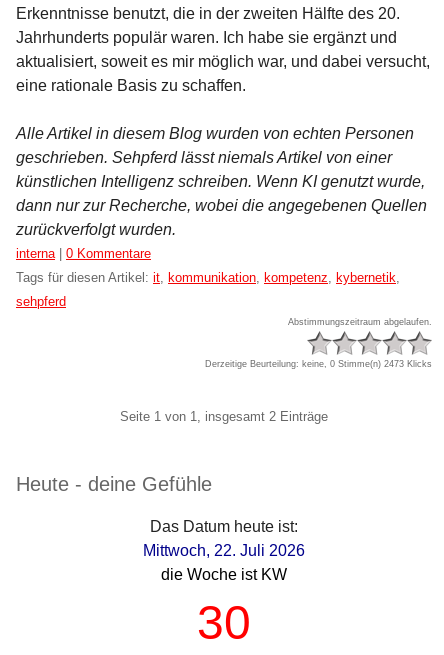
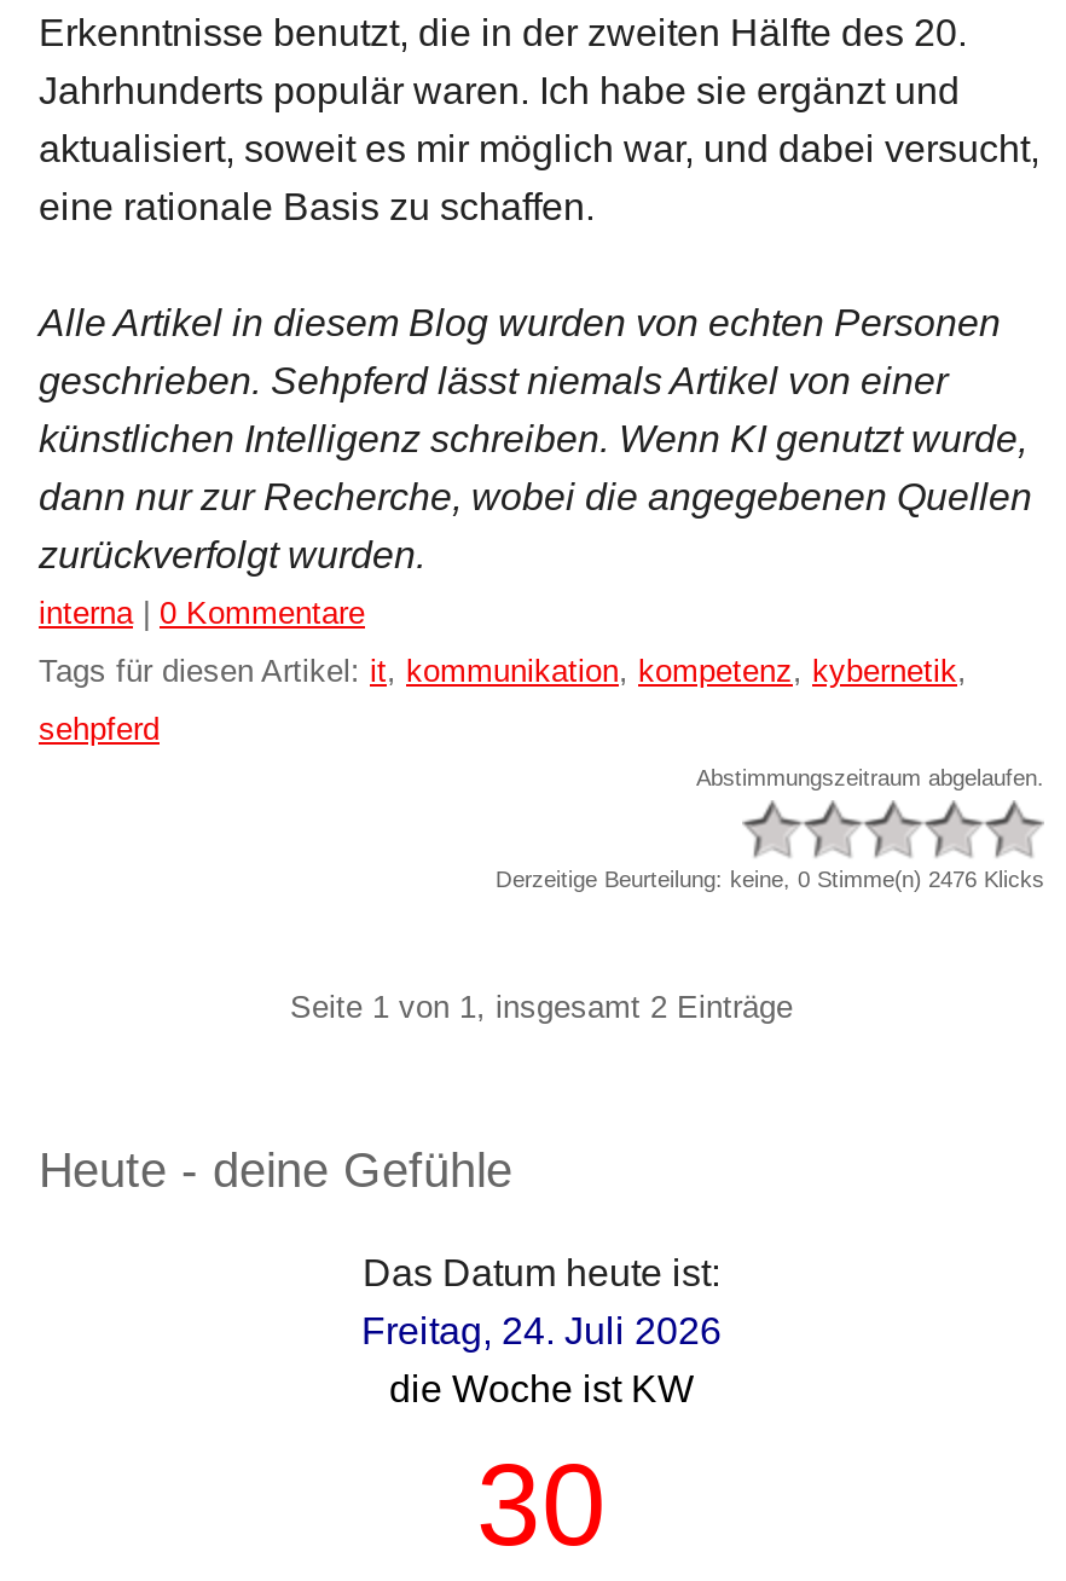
- Derzeitige Beurteilung: keine, 0 Stimme(n) 2473 Klicks
+ Derzeitige Beurteilung: keine, 0 Stimme(n) 2476 Klicks

- Mittwoch, 22. Juli 2026
+ Freitag, 24. Juli 2026
